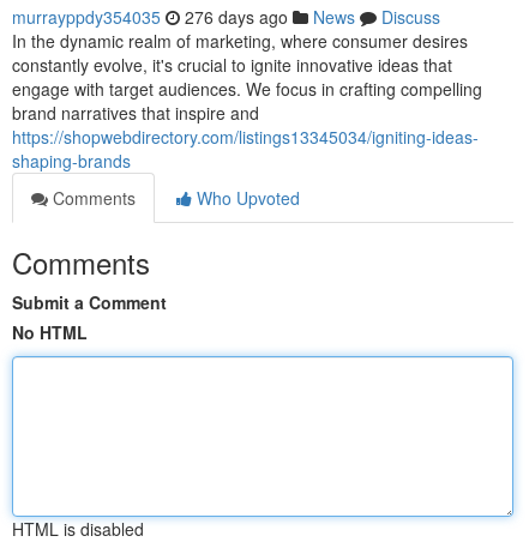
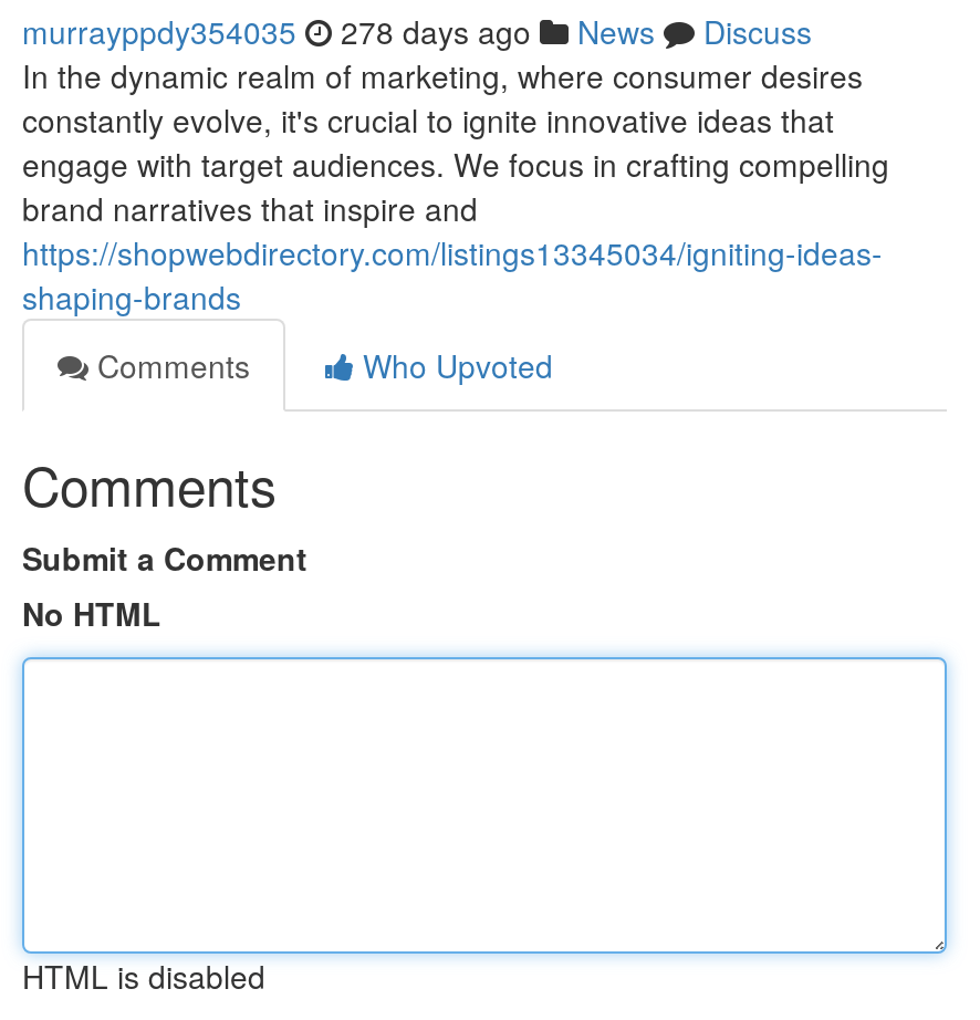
- murrayppdy354035 276 days ago News Discuss
+ murrayppdy354035 278 days ago News Discuss
